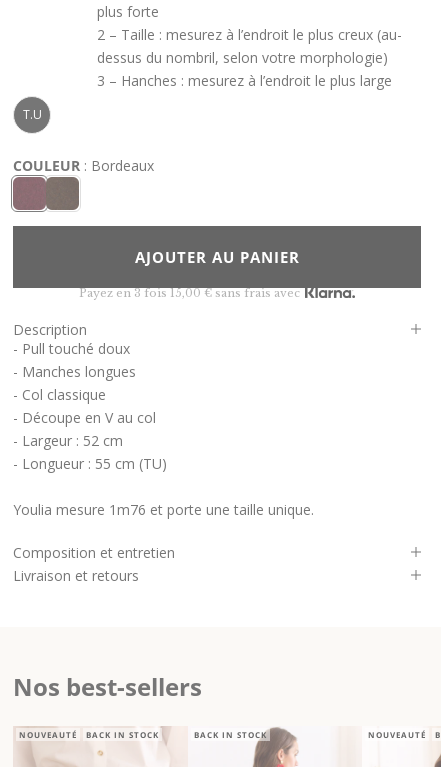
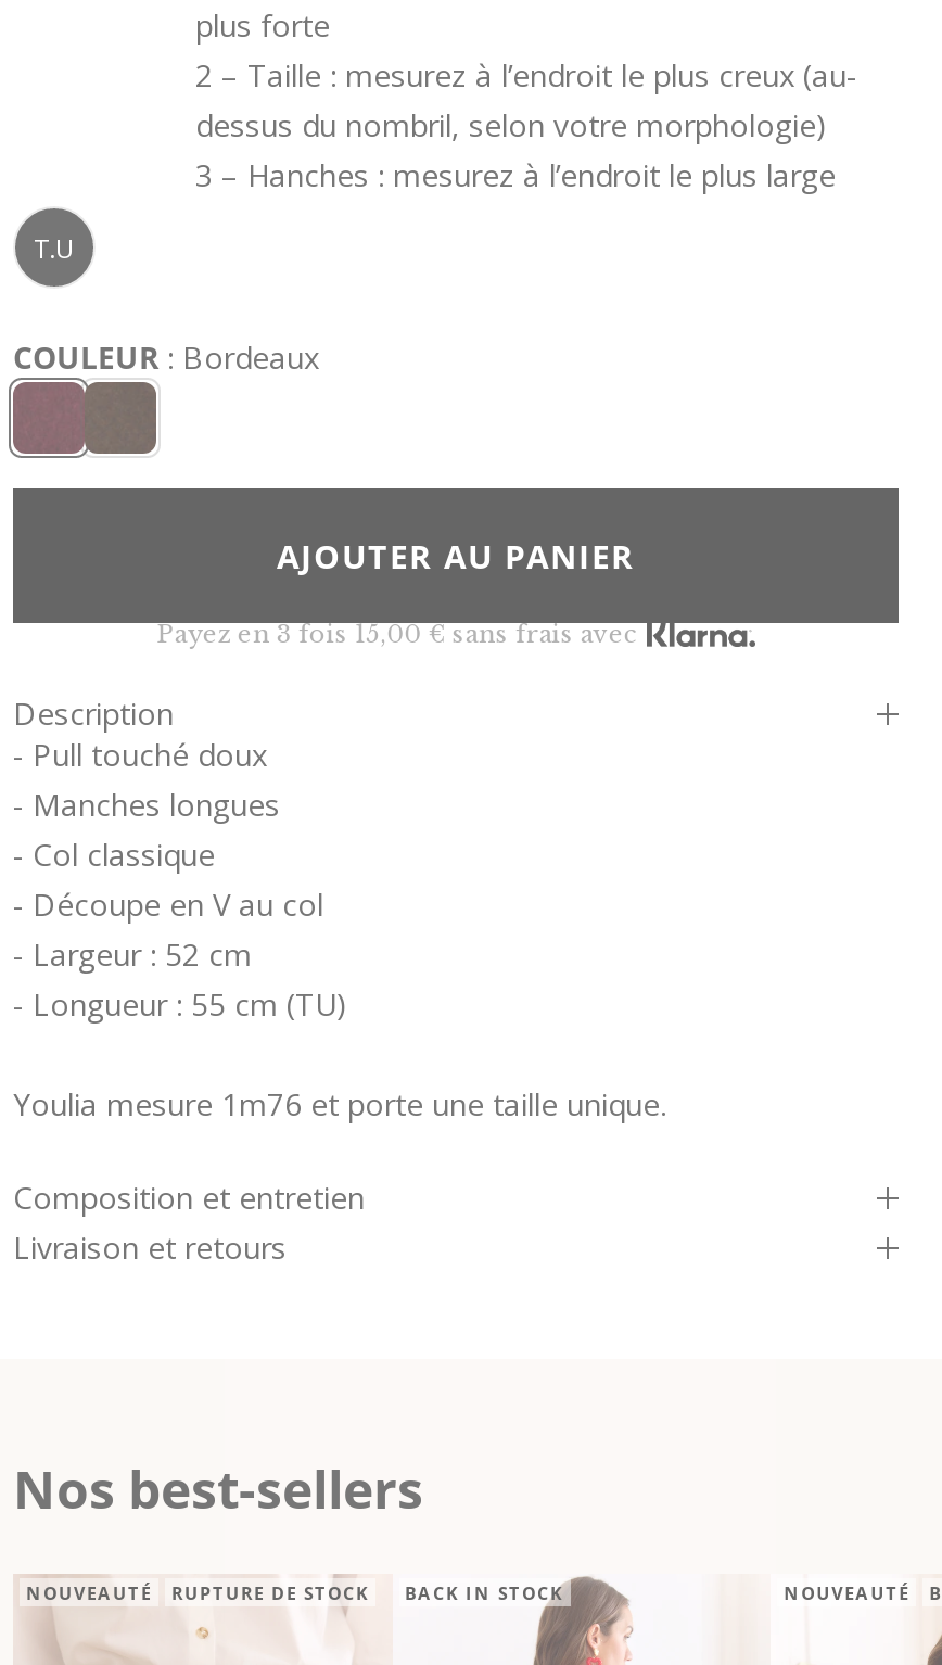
- BACK IN STOCK
+ RUPTURE DE STOCK
